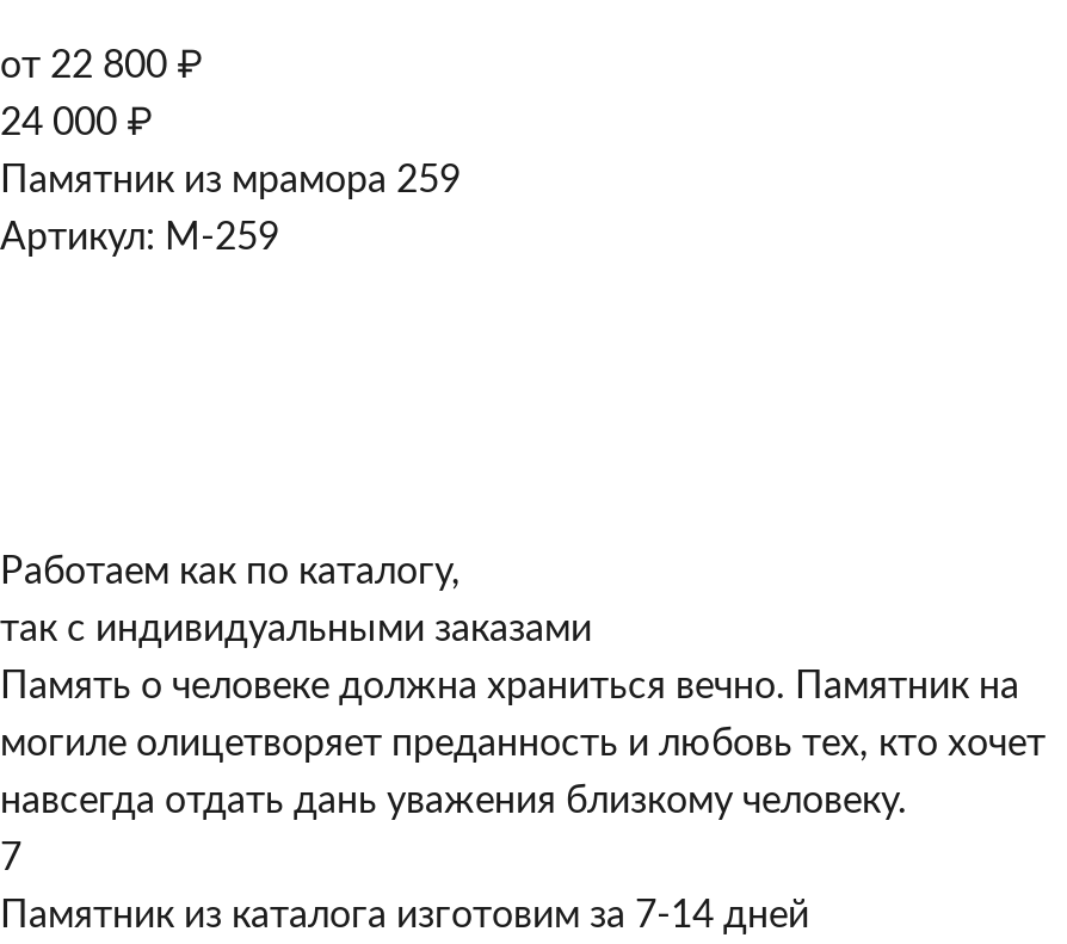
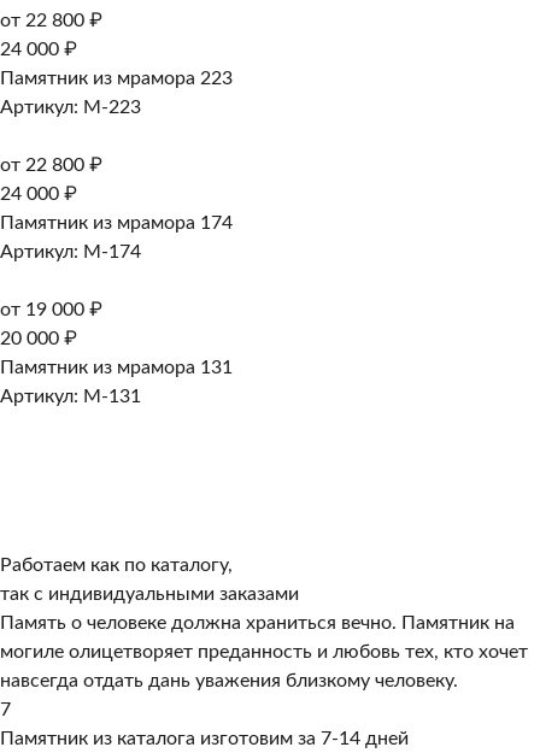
- Памятник из мрамора 259
- Артикул: M-259
+ Памятник из мрамора 223
+ Артикул: M-223
+ от 22 800 ₽
+ 24 000 ₽
+ Памятник из мрамора 174
+ Артикул: M-174
+ от 19 000 ₽
+ 20 000 ₽
+ Памятник из мрамора 131
+ Артикул: M-131
